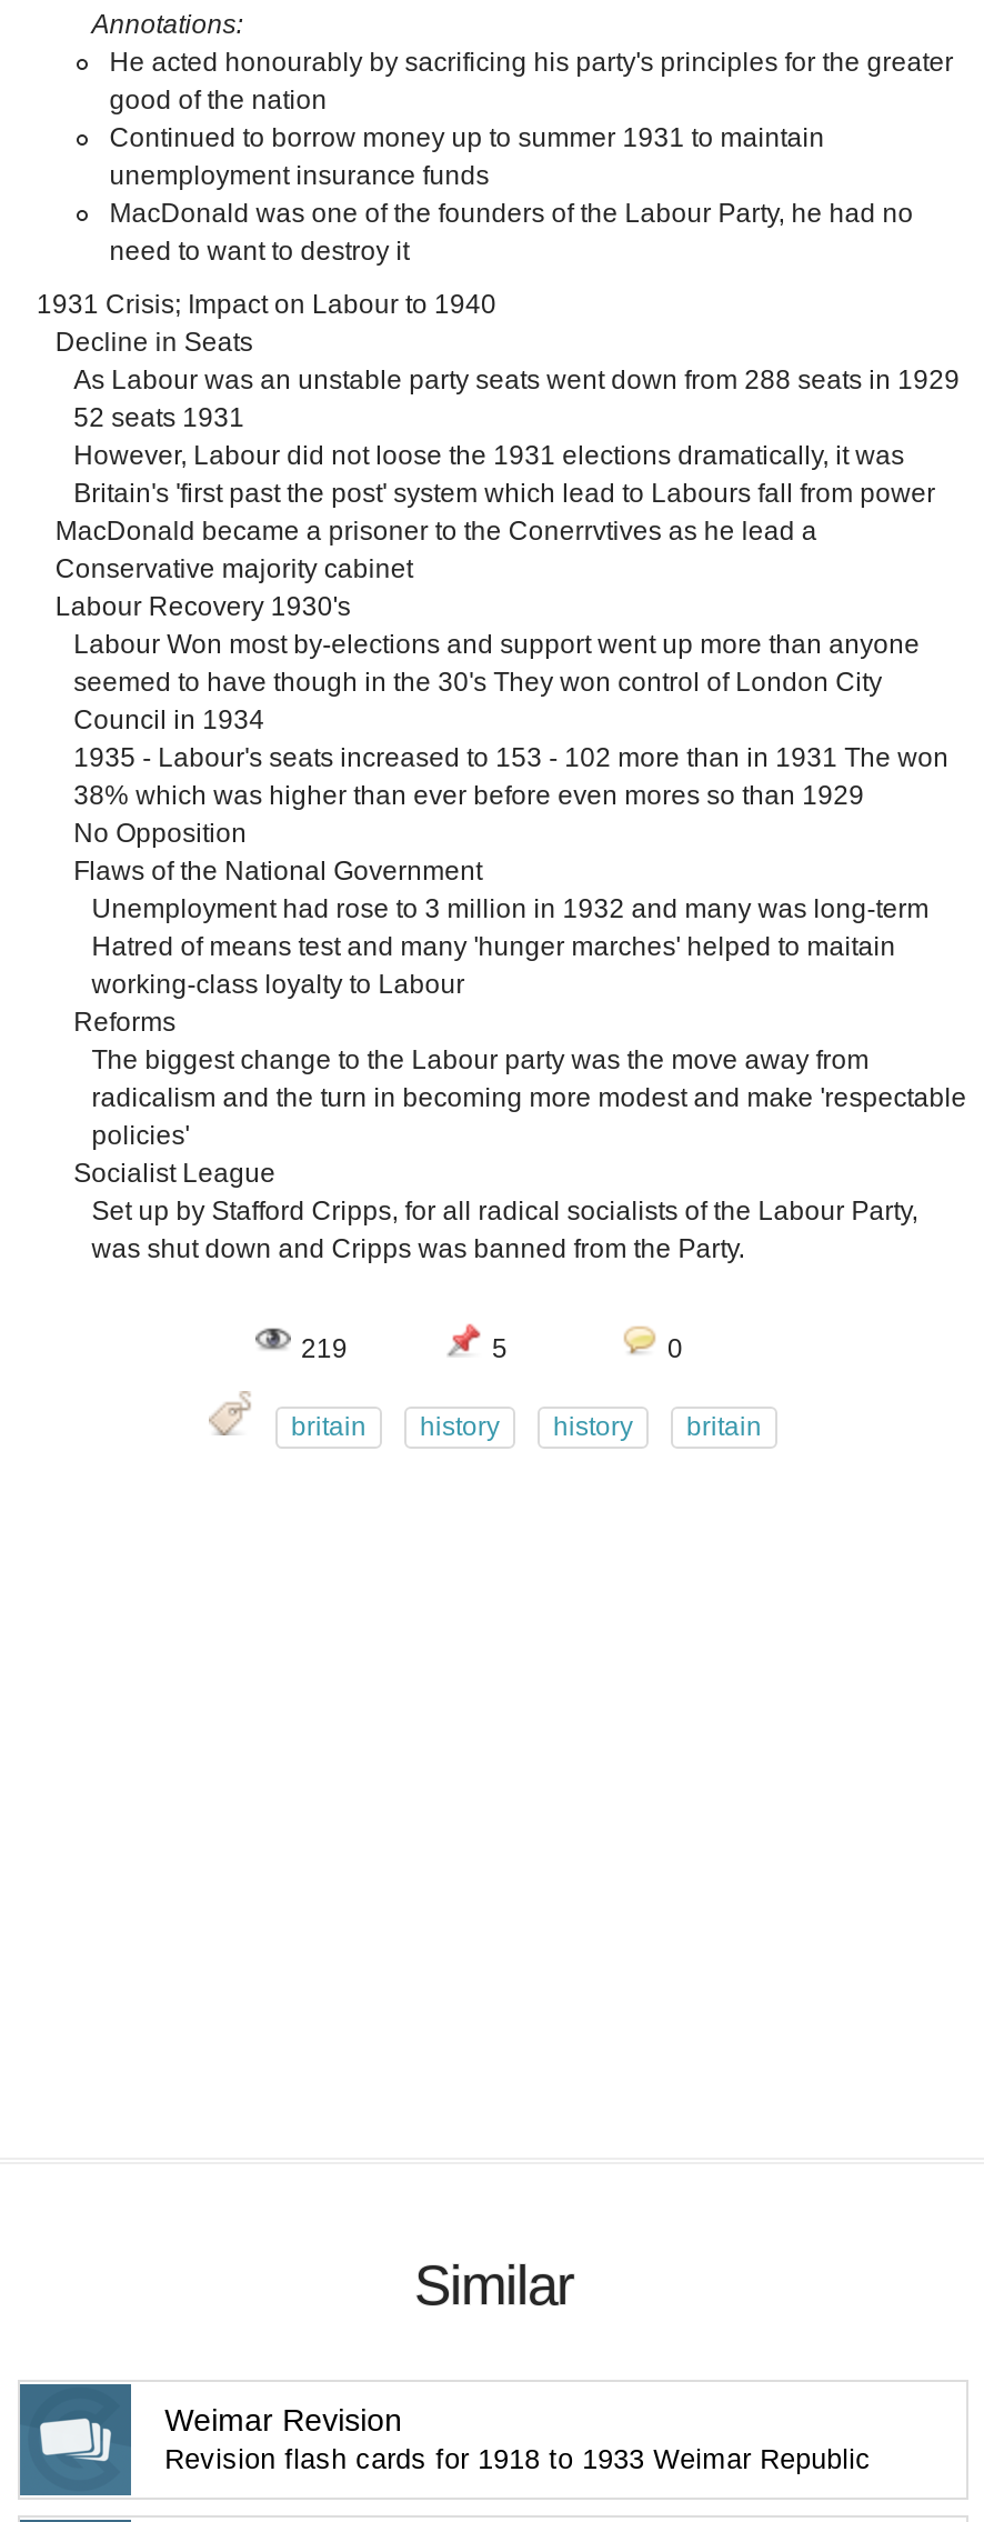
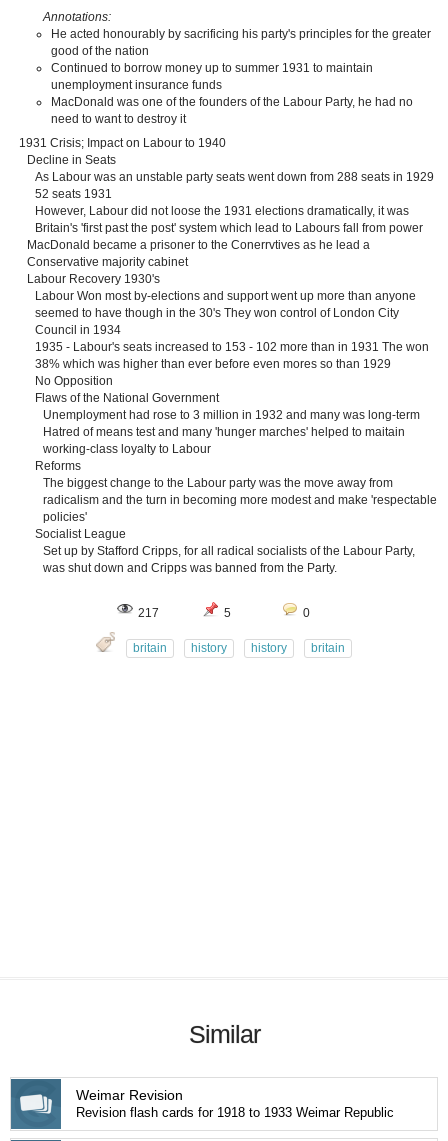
- 219
+ 217
